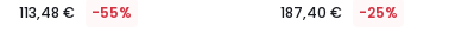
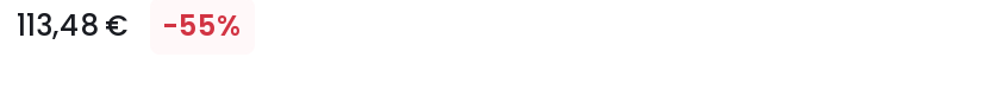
- 187,40 €
- -25%
